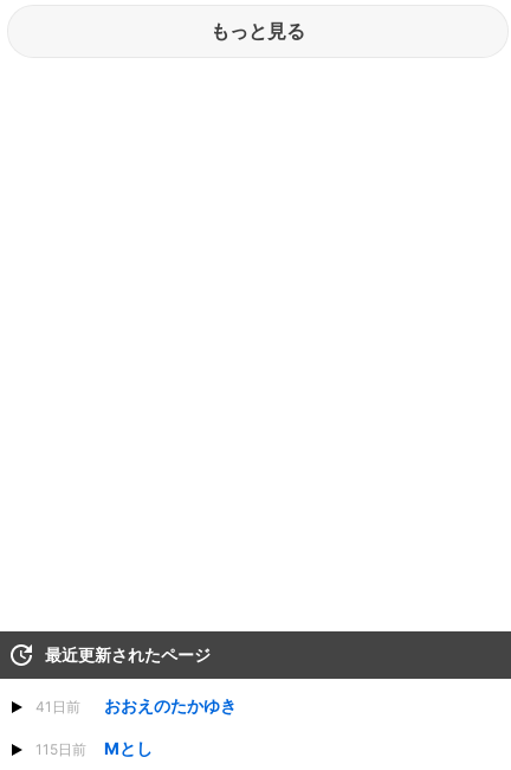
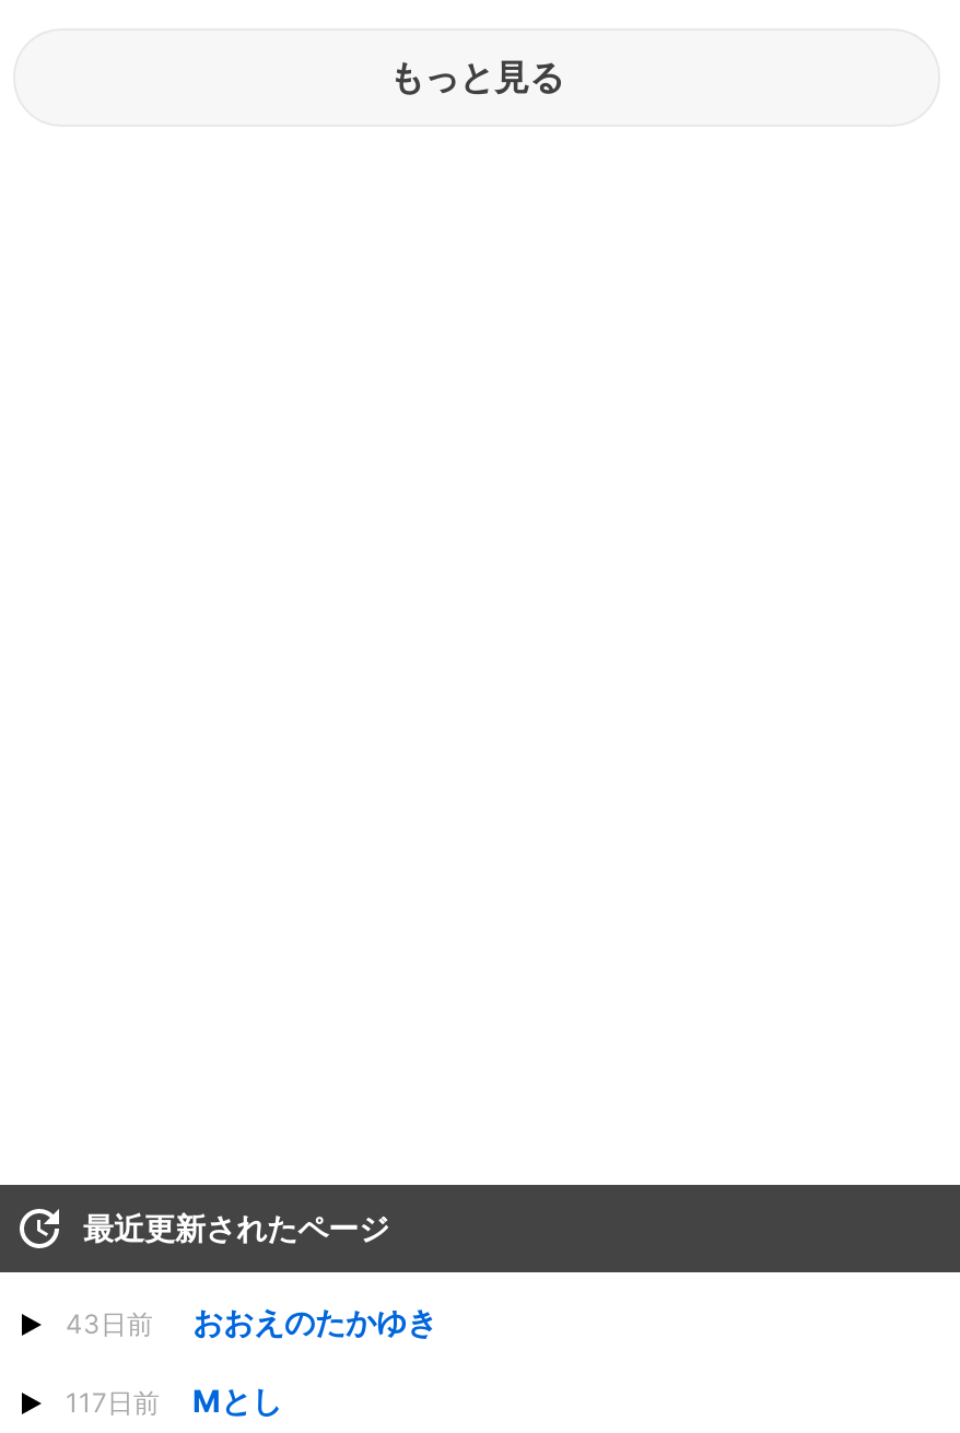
- 41日前 おおえのたかゆき
+ 43日前 おおえのたかゆき

- 115日前 Mとし
+ 117日前 Mとし
